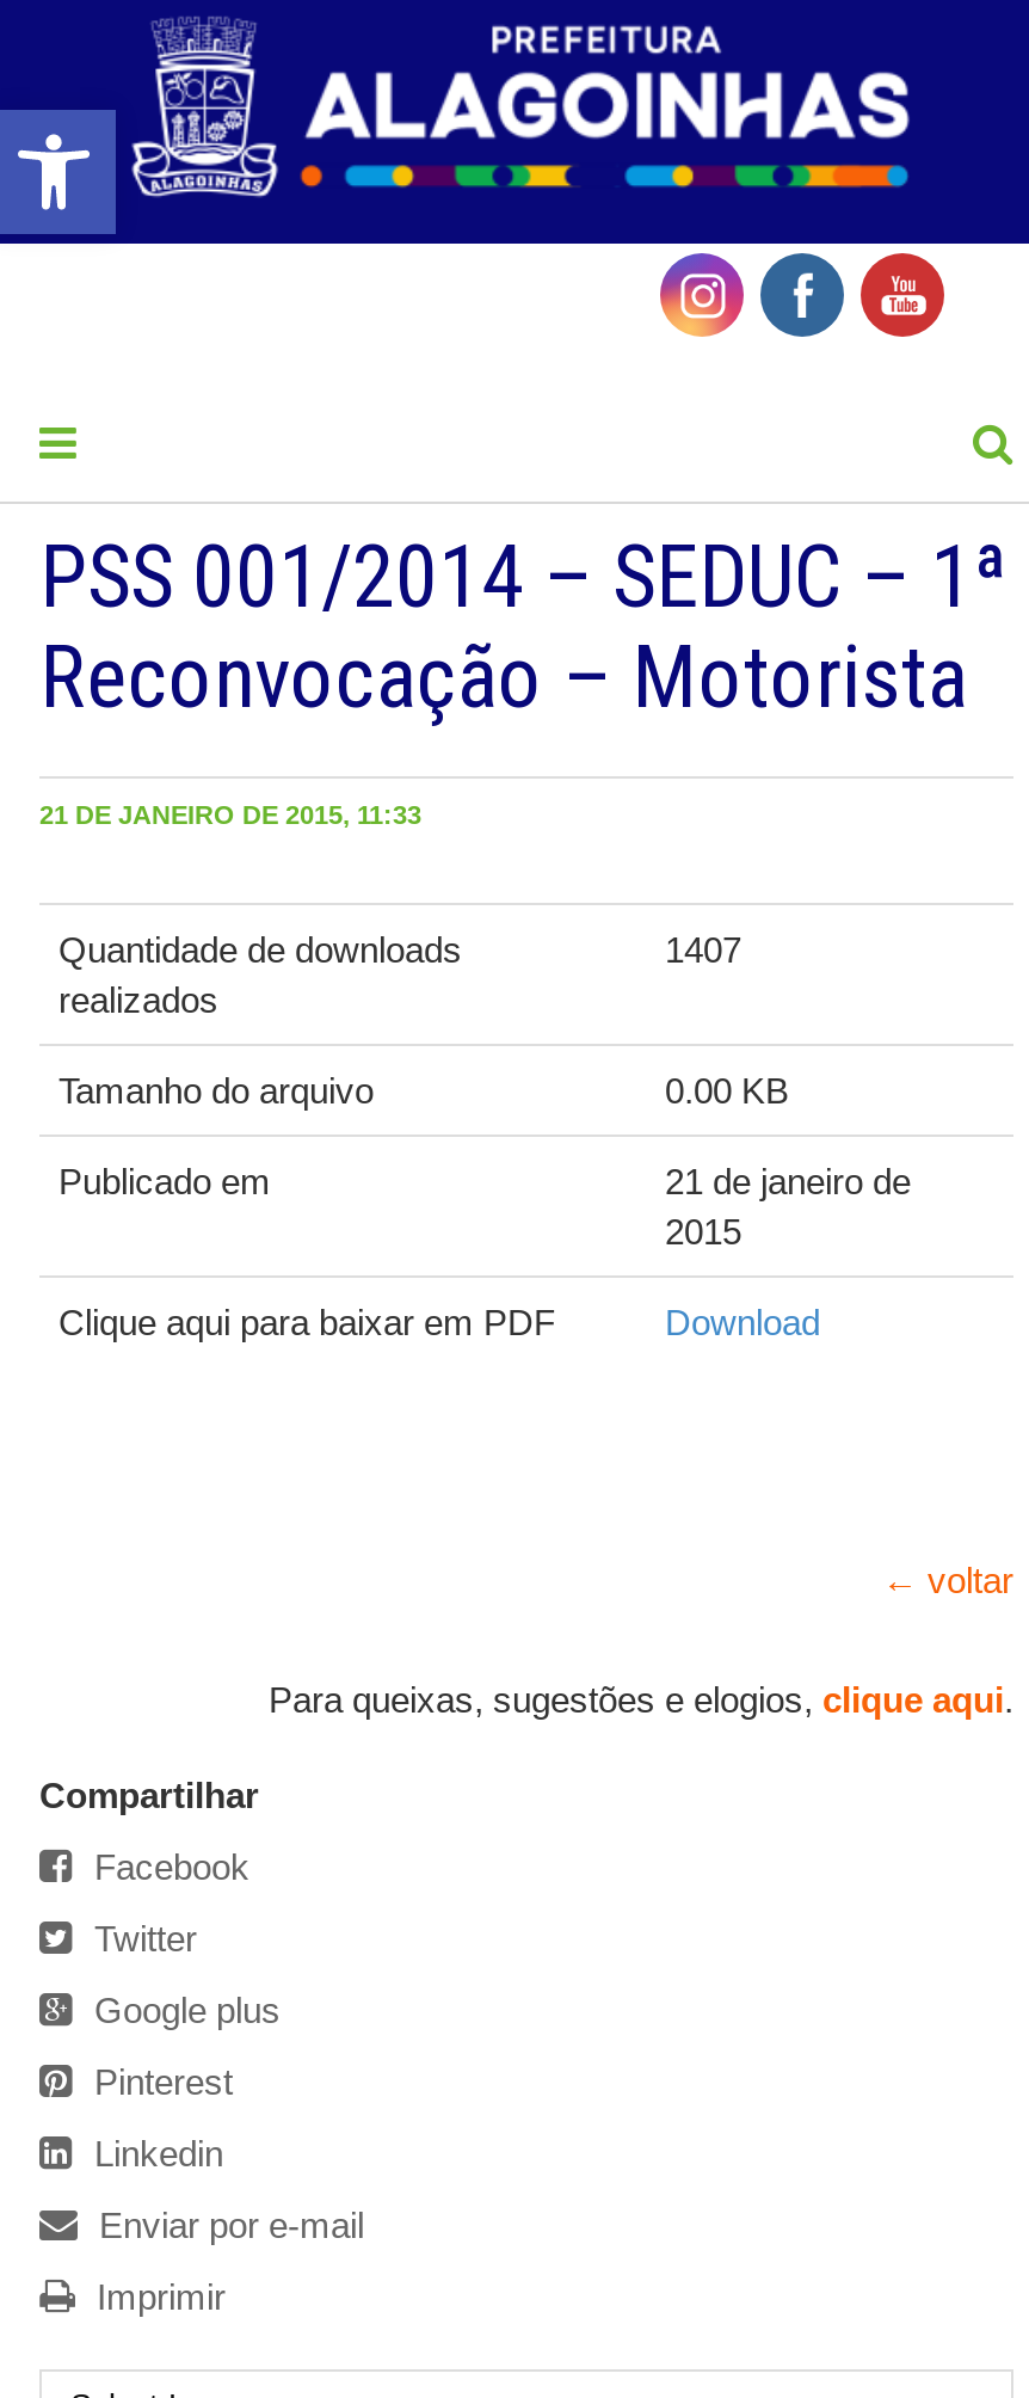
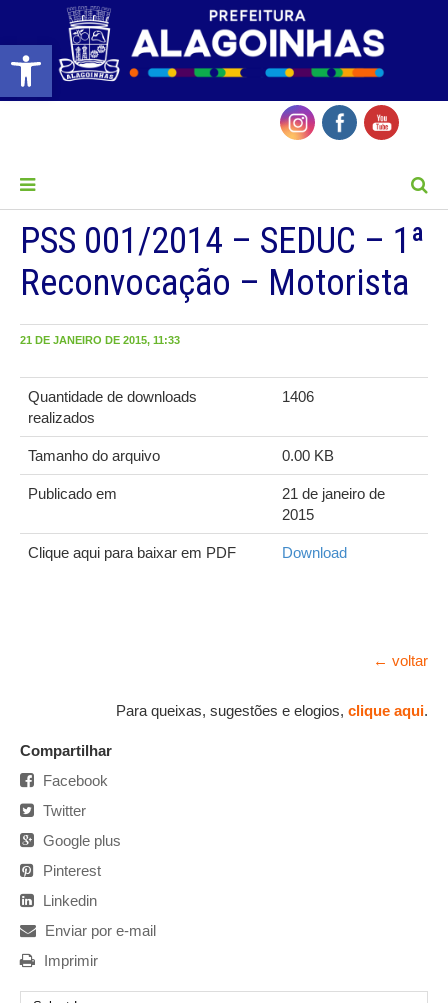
- 1407
+ 1406
